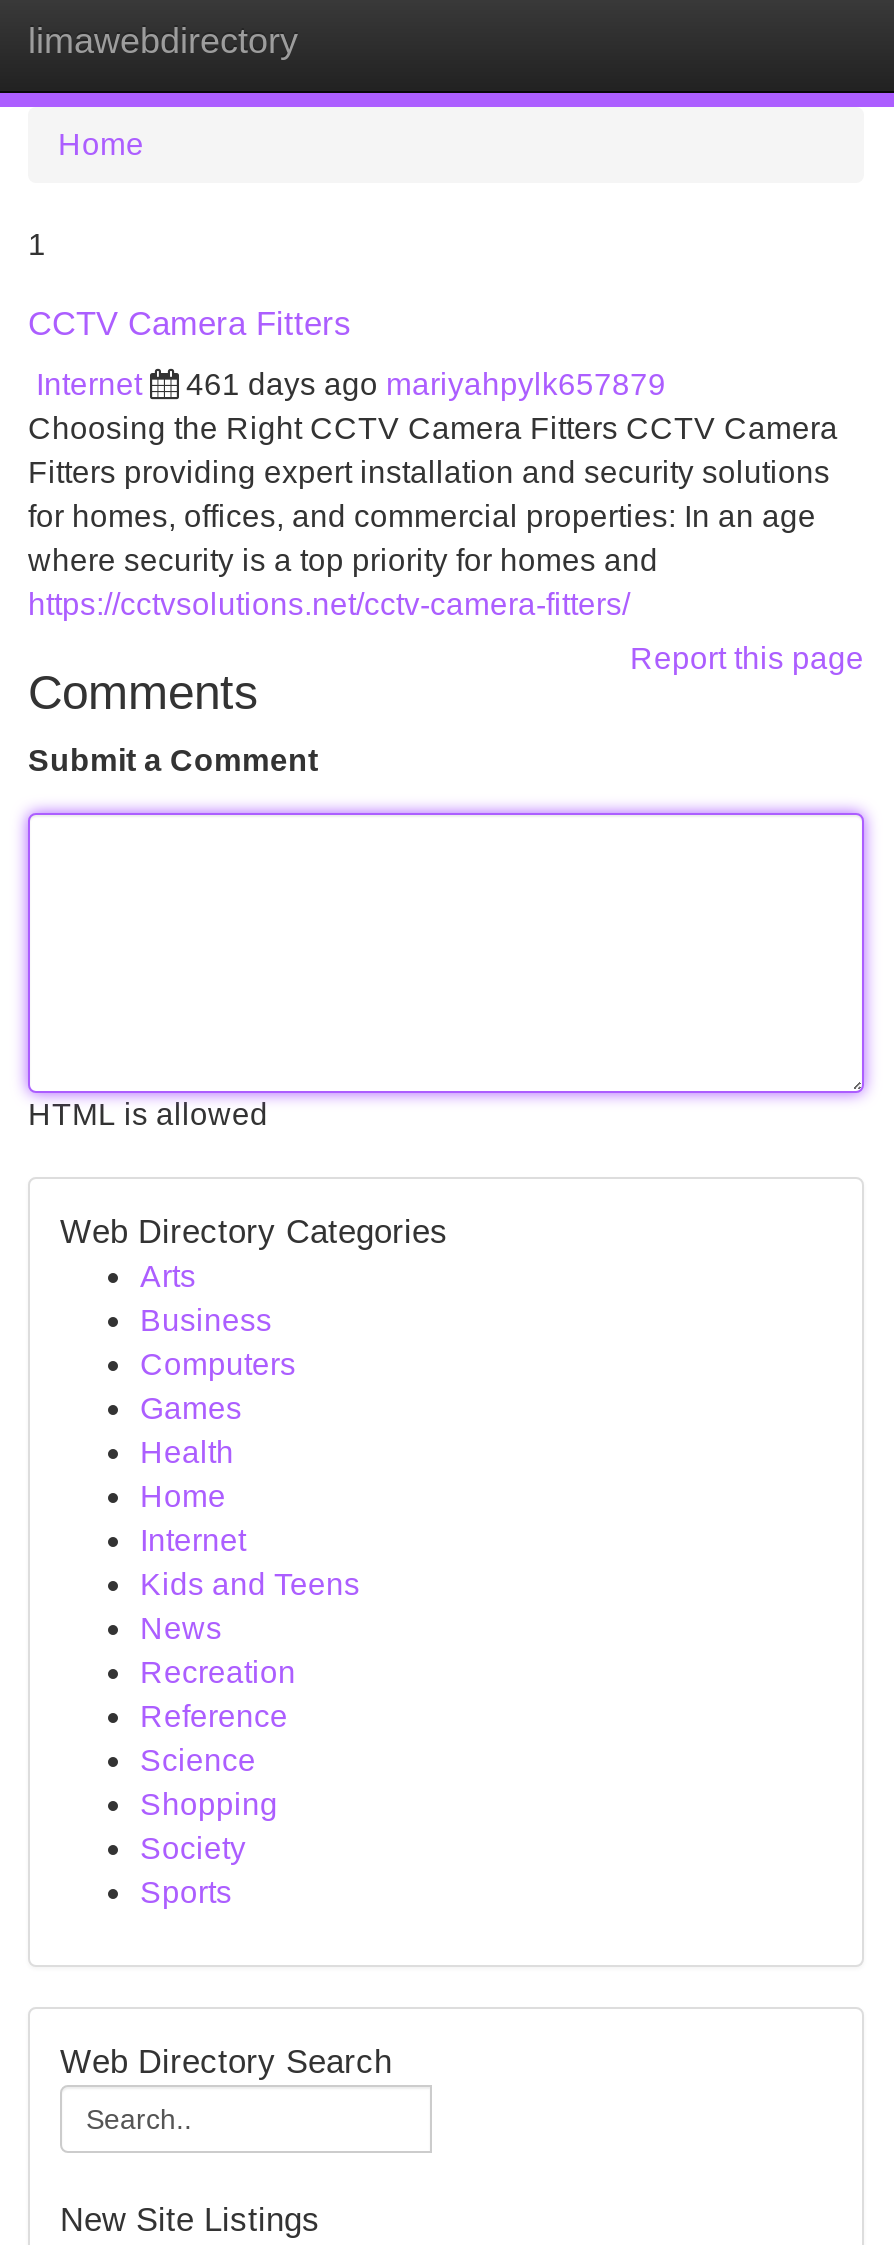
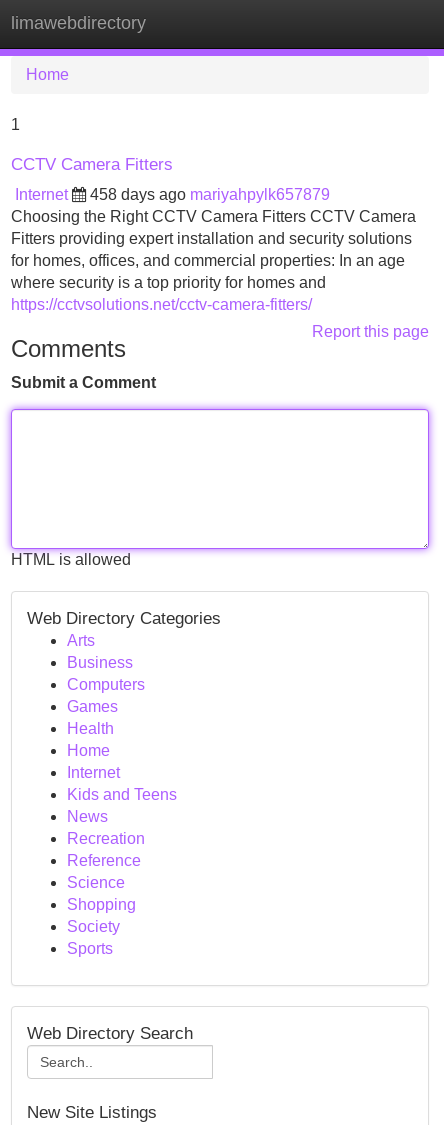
- 461 days ago mariyahpylk657879
+ 458 days ago mariyahpylk657879
